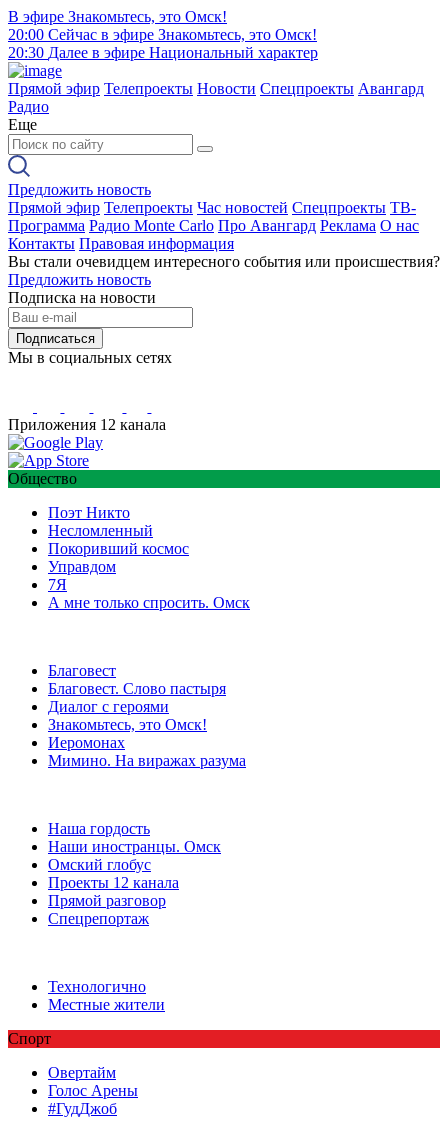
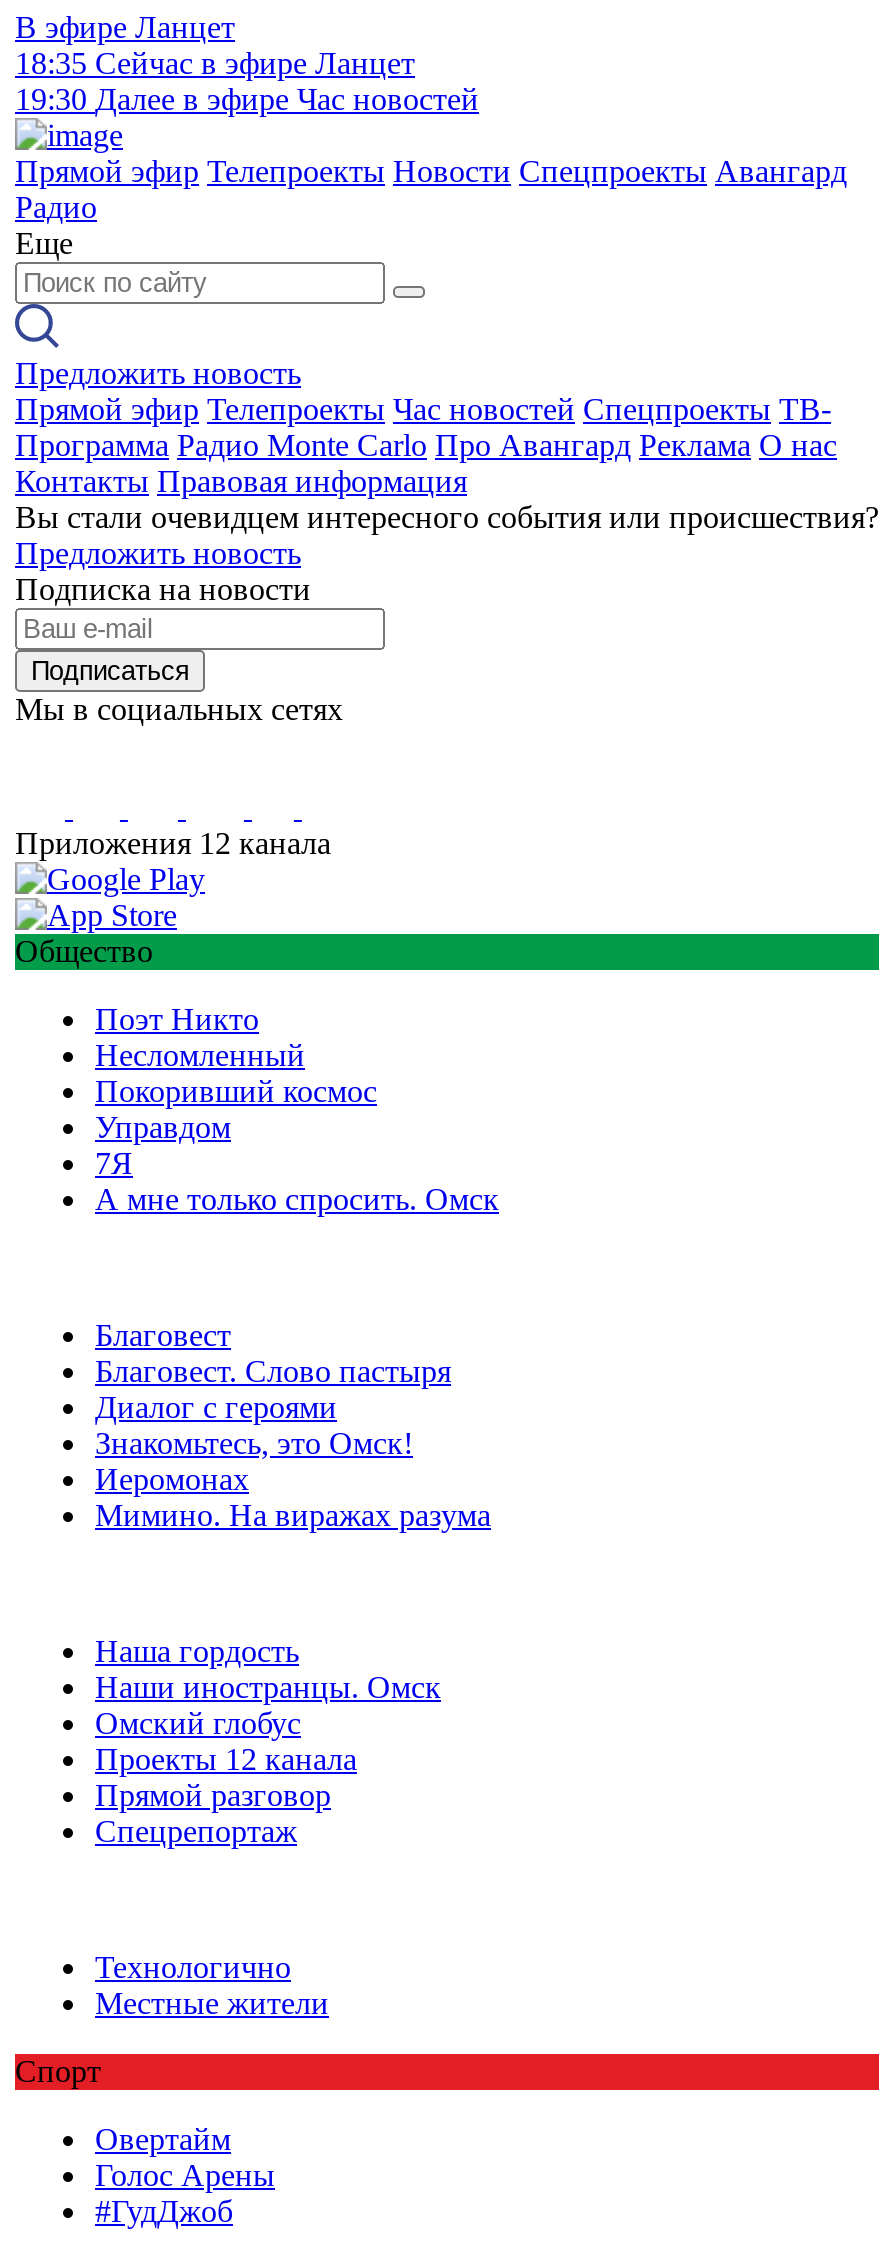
- В эфире Знакомьтесь, это Омск!
- 20:00 Сейчас в эфире Знакомьтесь, это Омск!
- 20:30 Далее в эфире Национальный характер
+ В эфире Ланцет
+ 18:35 Сейчас в эфире Ланцет
+ 19:30 Далее в эфире Час новостей
